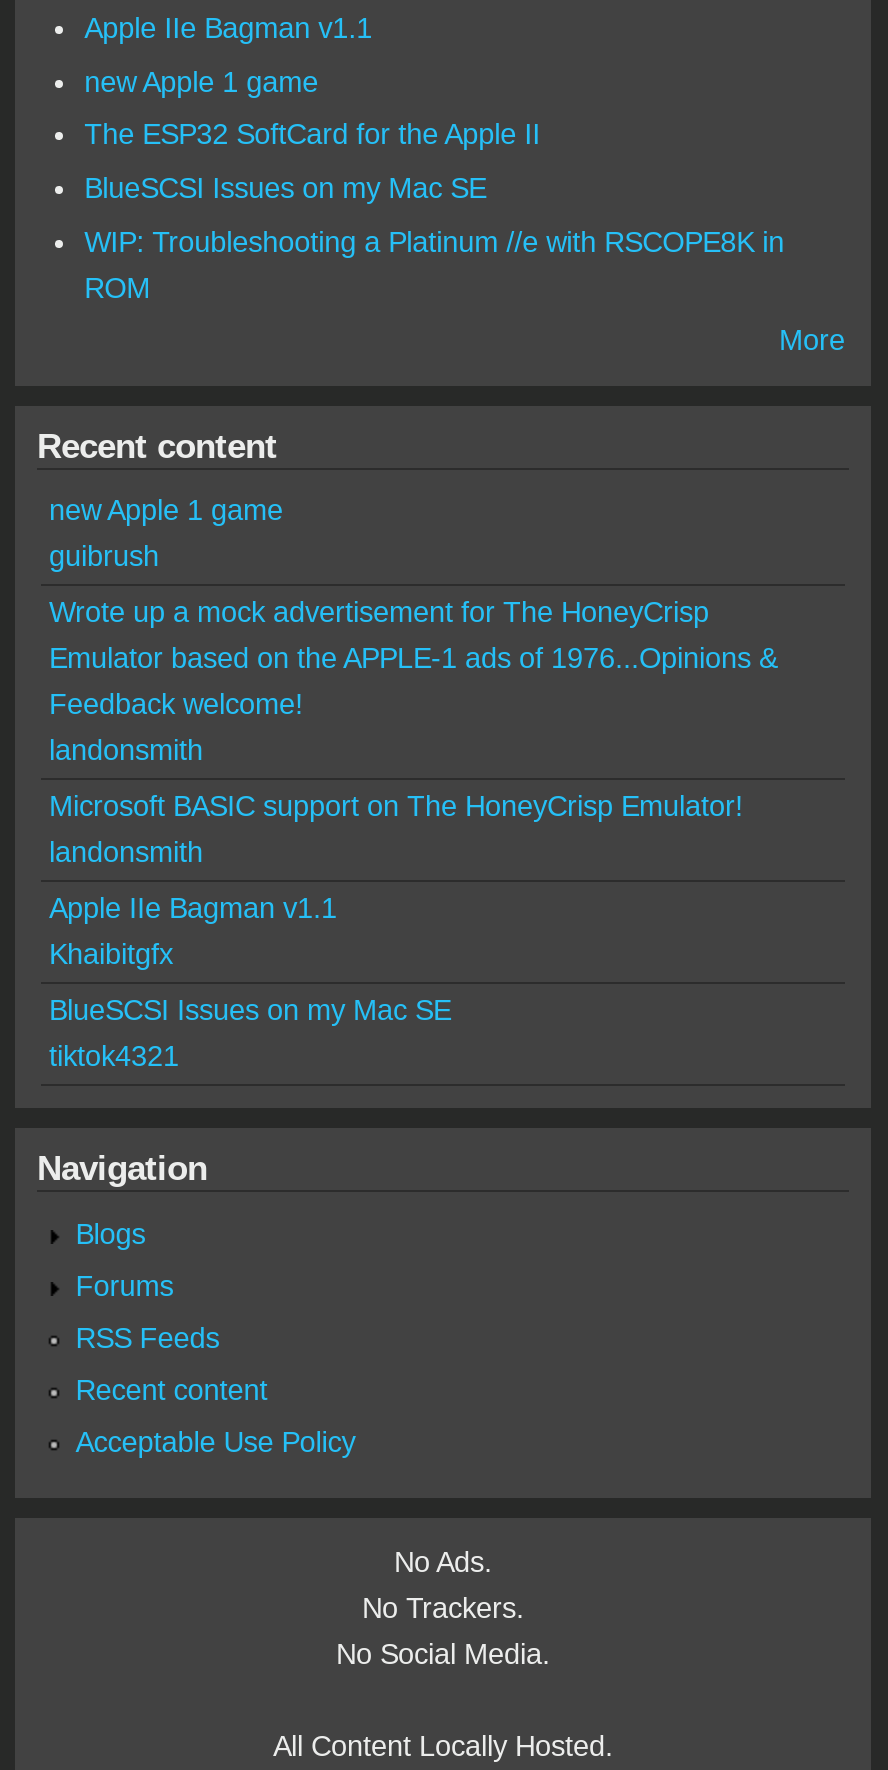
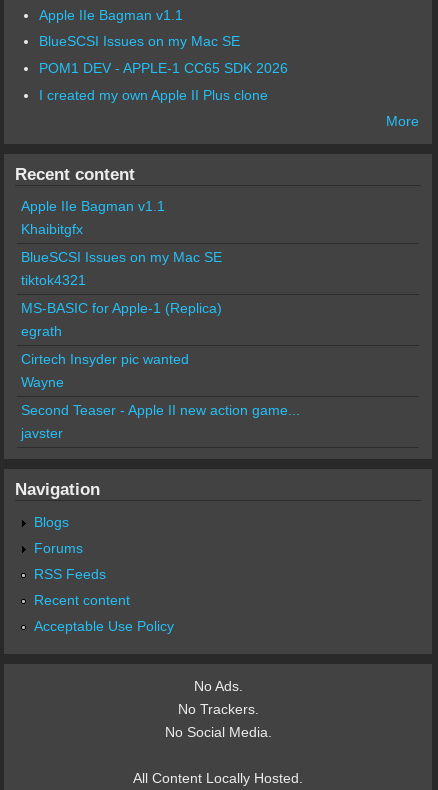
- new Apple 1 game
- The ESP32 SoftCard for the Apple II

- WIP: Troubleshooting a Platinum //e with RSCOPE8K in
- ROM
+ POM1 DEV - APPLE-1 CC65 SDK 2026
+ I created my own Apple II Plus clone

- new Apple 1 game
- guibrush
- Wrote up a mock advertisement for The HoneyCrisp
- Emulator based on the APPLE-1 ads of 1976...Opinions &
- Feedback welcome!
- landonsmith
- Microsoft BASIC support on The HoneyCrisp Emulator!
- landonsmith

moved up: Apple IIe Bagman v1.1 | Khaibitgfx | BlueSCSI Issues on my Mac SE | tiktok4321

+ MS-BASIC for Apple-1 (Replica)
+ egrath
+ Cirtech Insyder pic wanted
+ Wayne
+ Second Teaser - Apple II new action game...
+ javster
